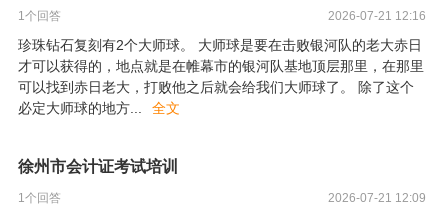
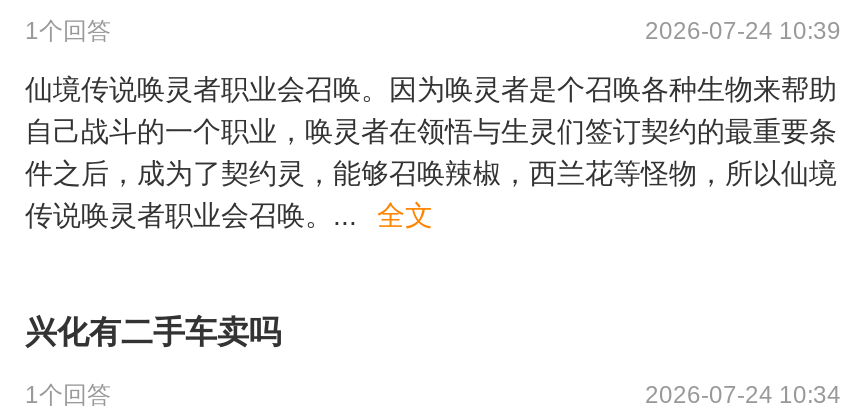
- 2026-07-21 12:16
+ 2026-07-24 10:39

- 珍珠钻石复刻有2个大师球。 大师球是要在击败银河队的老大赤日
- 才可以获得的，地点就是在帷幕市的银河队基地顶层那里，在那里
- 可以找到赤日老大，打败他之后就会给我们大师球了。 除了这个
- 必定大师球的地方...
+ 仙境传说唤灵者职业会召唤。因为唤灵者是个召唤各种生物来帮助
+ 自己战斗的一个职业，唤灵者在领悟与生灵们签订契约的最重要条
+ 件之后，成为了契约灵，能够召唤辣椒，西兰花等怪物，所以仙境
+ 传说唤灵者职业会召唤。...

- 徐州市会计证考试培训
+ 兴化有二手车卖吗

- 2026-07-21 12:09
+ 2026-07-24 10:34
